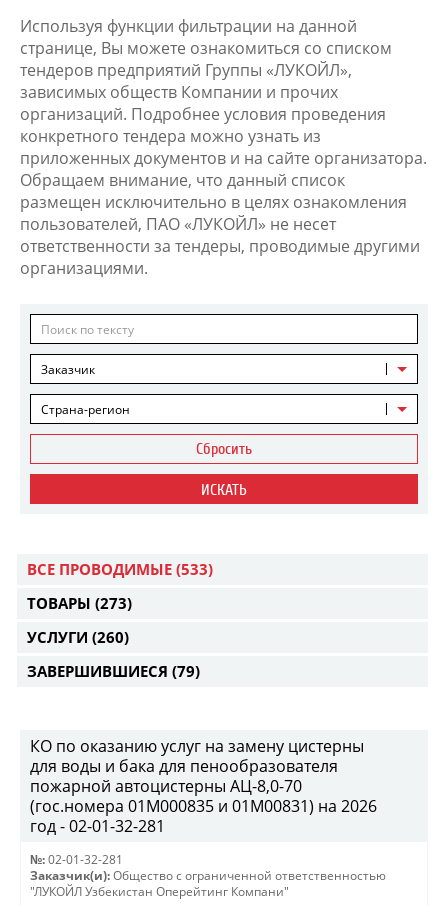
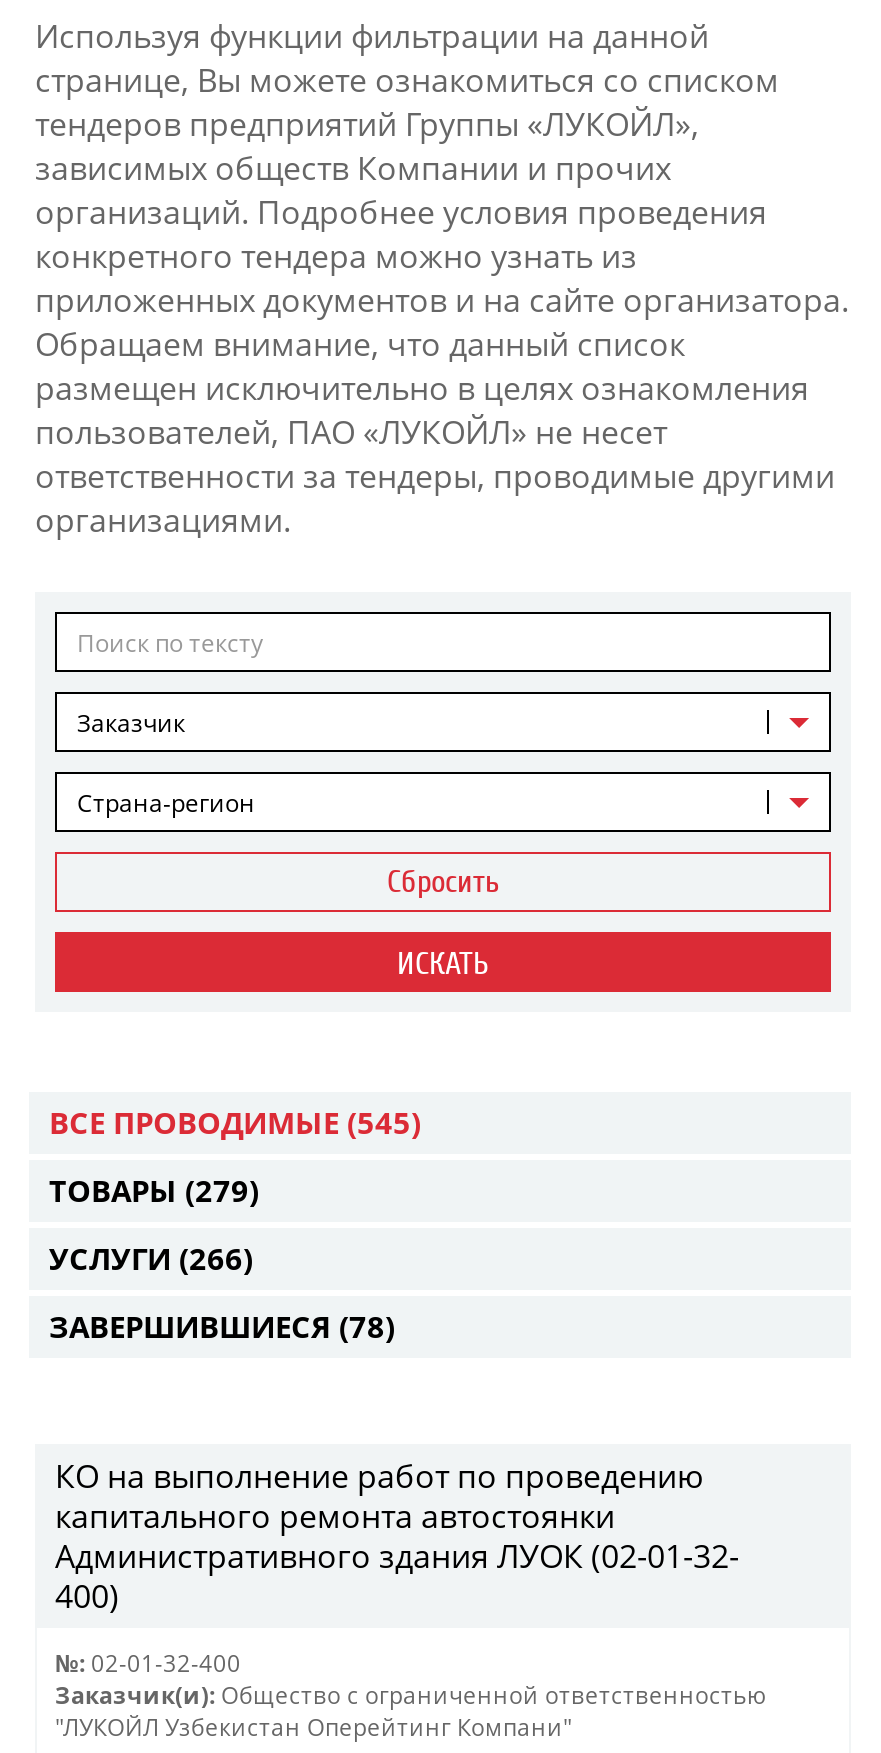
- ВСЕ ПРОВОДИМЫЕ (533)
+ ВСЕ ПРОВОДИМЫЕ (545)

- ТОВАРЫ (273)
+ ТОВАРЫ (279)

- УСЛУГИ (260)
+ УСЛУГИ (266)

- ЗАВЕРШИВШИЕСЯ (79)
+ ЗАВЕРШИВШИЕСЯ (78)

- КО по оказанию услуг на замену цистерны
- для воды и бака для пенообразователя
- пожарной автоцистерны АЦ-8,0-70
- (гос.номера 01М000835 и 01М00831) на 2026
- год - 02-01-32-281
+ КО на выполнение работ по проведению
+ капитального ремонта автостоянки
+ Административного здания ЛУОК (02-01-32-
+ 400)

- №: 02-01-32-281
+ №: 02-01-32-400
